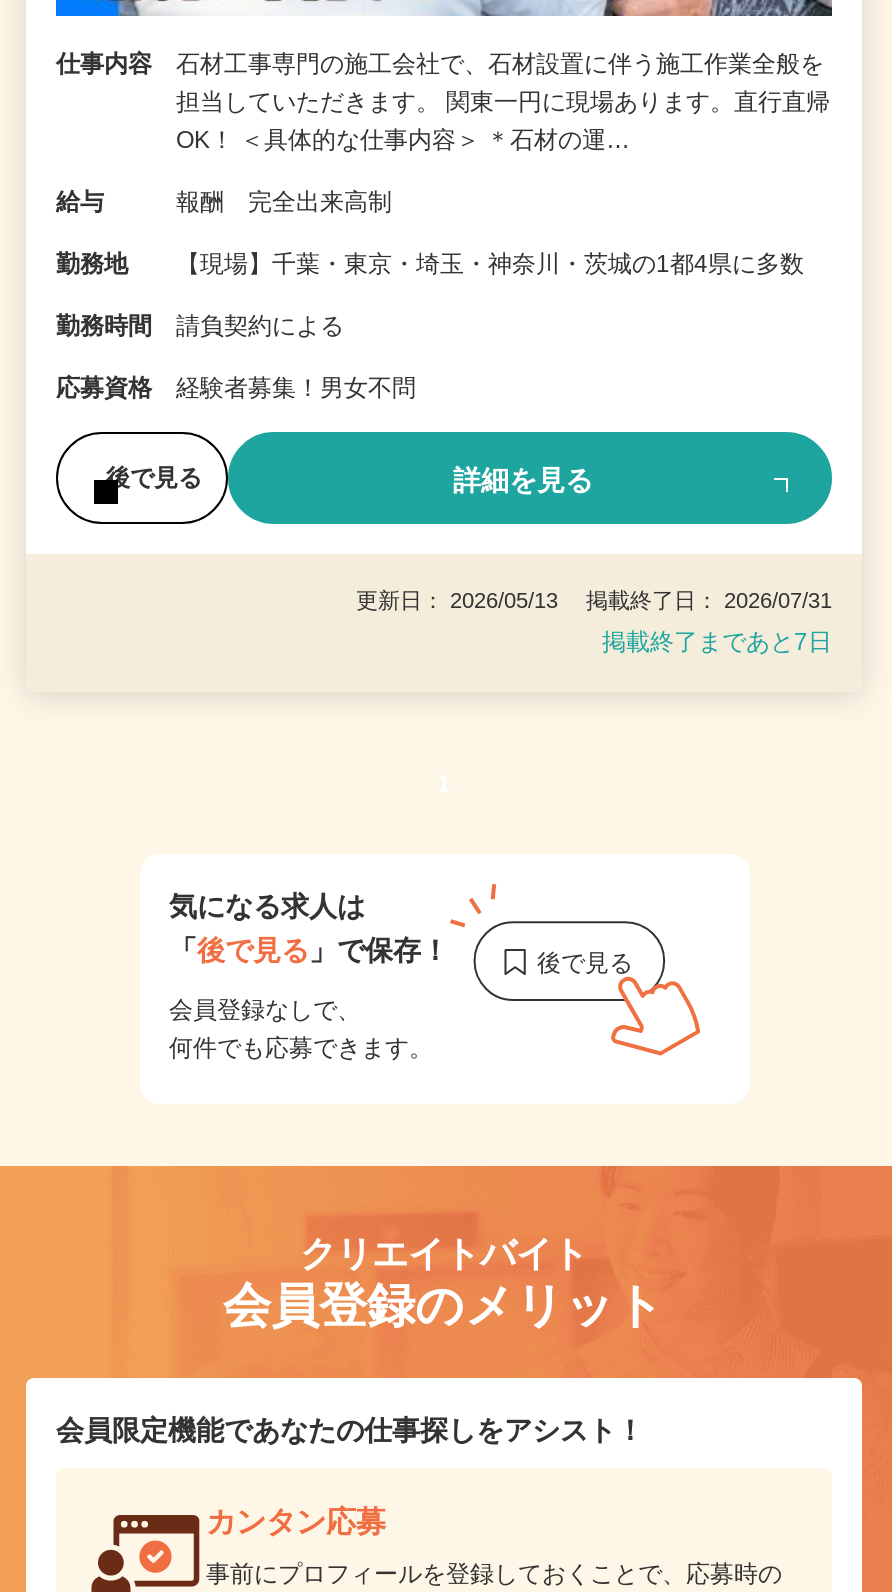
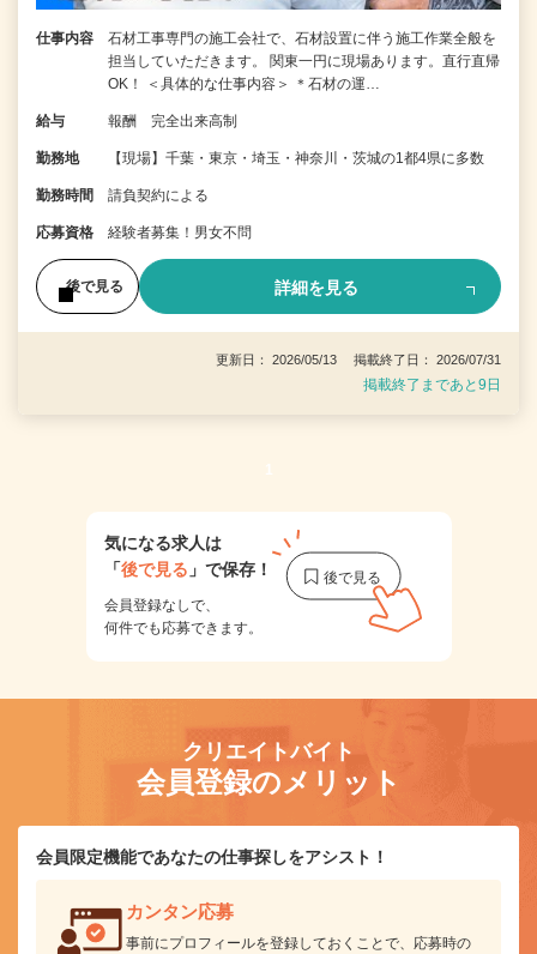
- 掲載終了まであと7日
+ 掲載終了まであと9日
